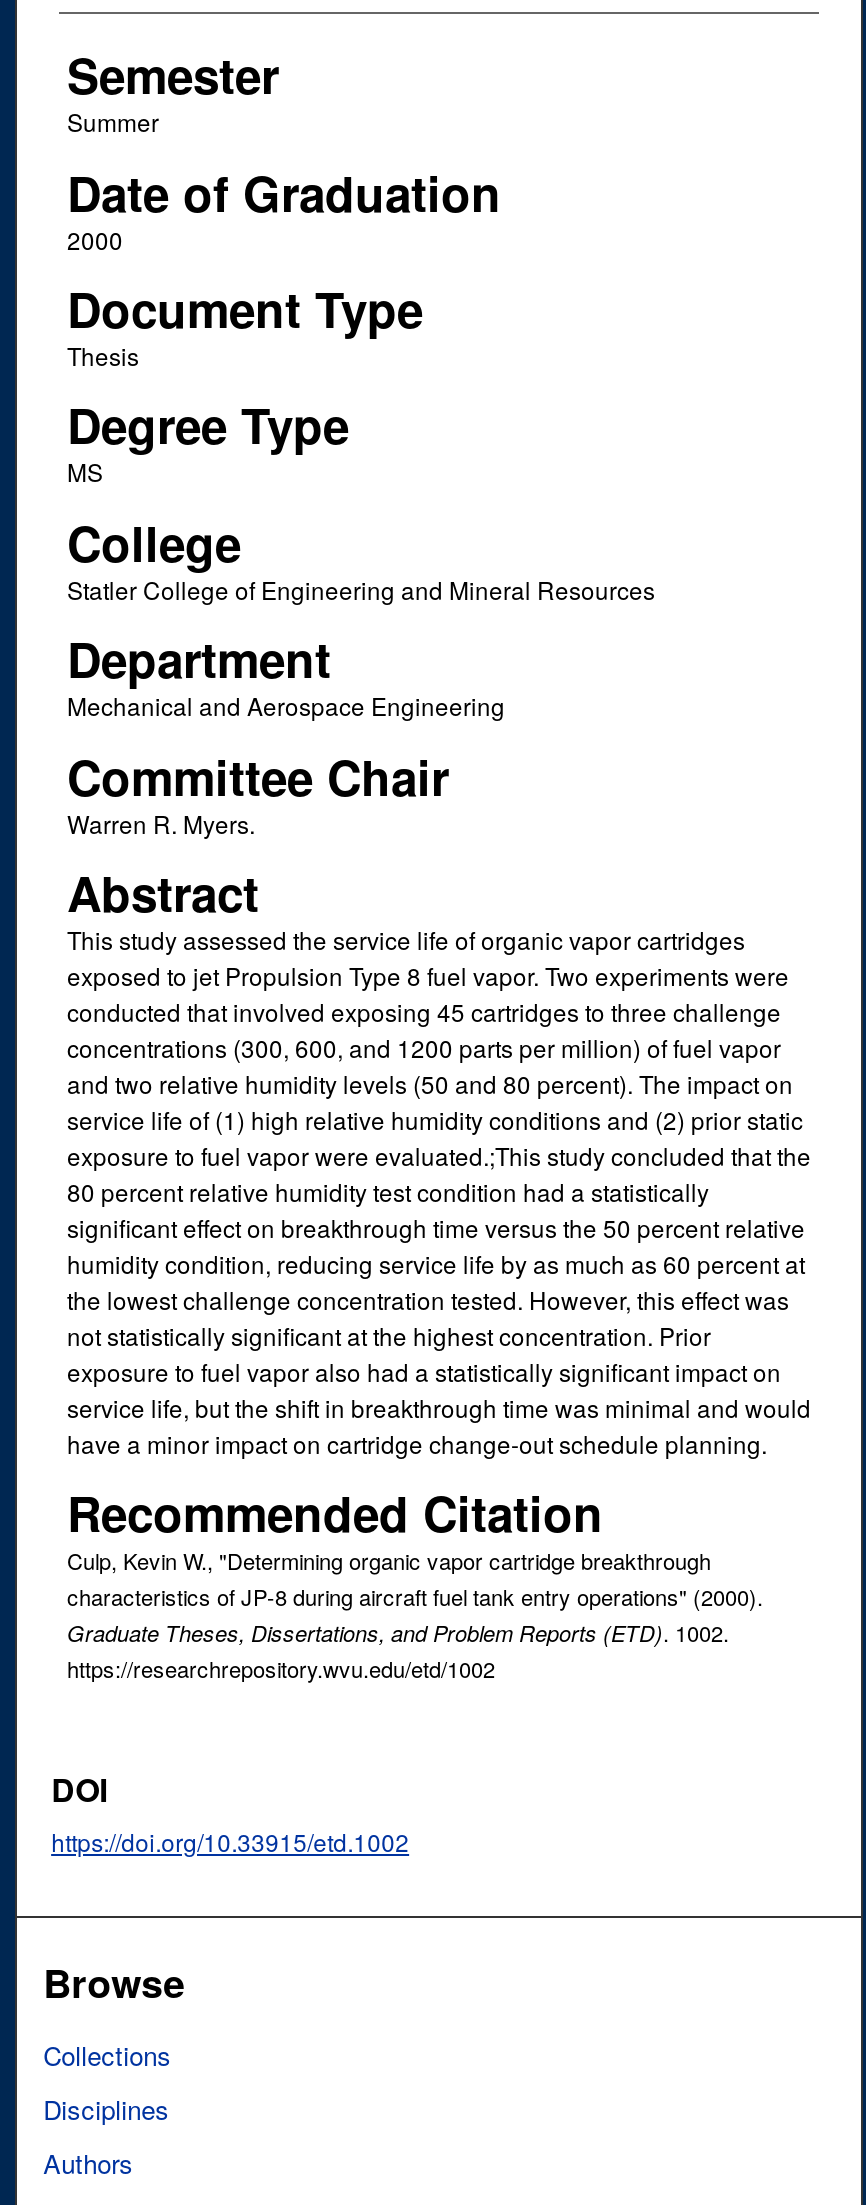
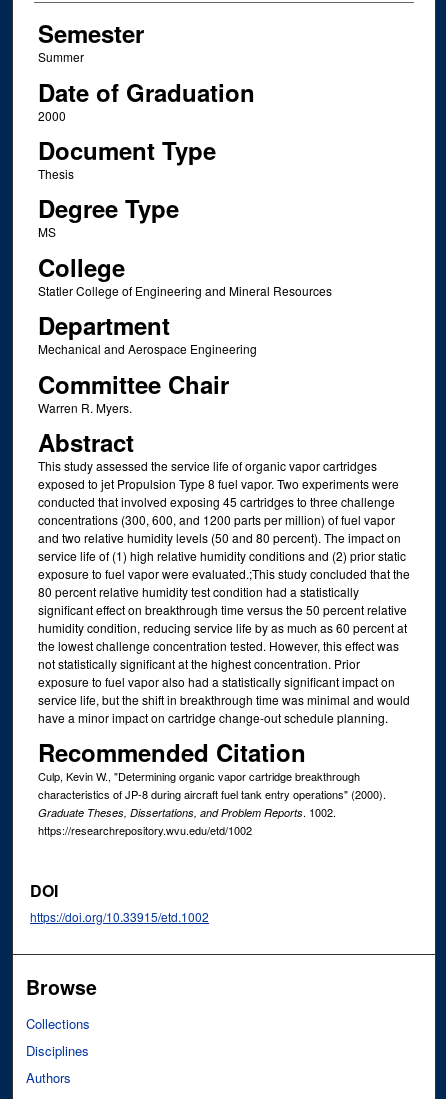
- Graduate Theses, Dissertations, and Problem Reports (ETD). 1002.
+ Graduate Theses, Dissertations, and Problem Reports. 1002.
